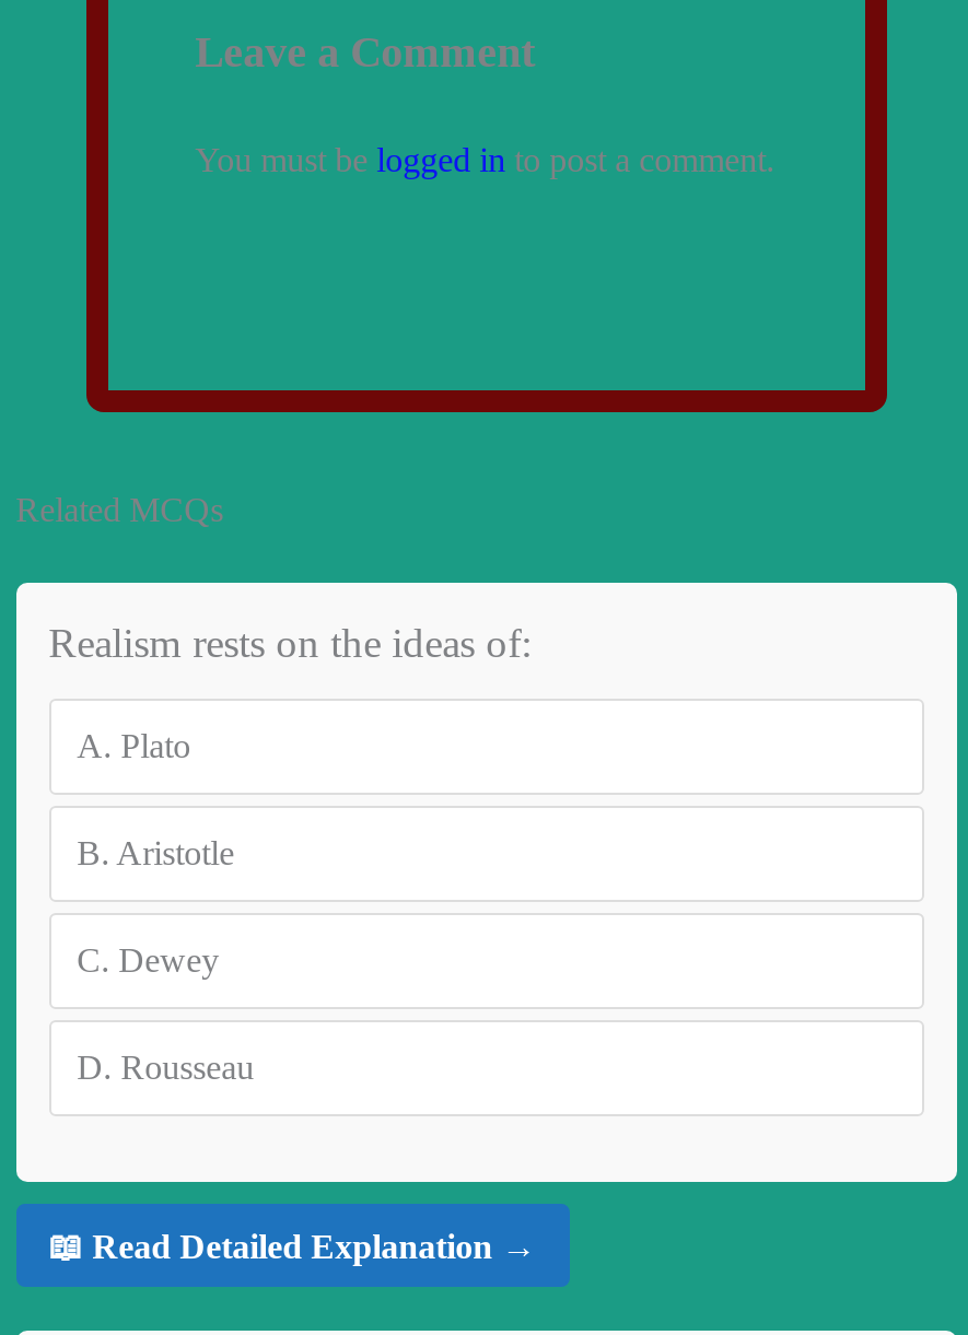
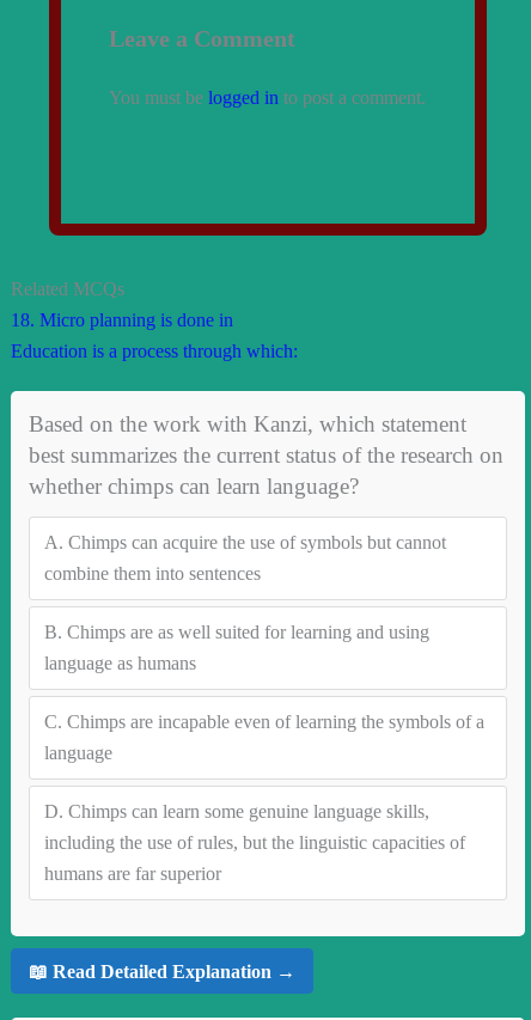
- Realism rests on the ideas of:
- A. Plato
- B. Aristotle
- C. Dewey
- D. Rousseau
+ 18. Micro planning is done in
+ Education is a process through which:
+ Based on the work with Kanzi, which statement
+ best summarizes the current status of the research on
+ whether chimps can learn language?
+ A. Chimps can acquire the use of symbols but cannot
+ combine them into sentences
+ B. Chimps are as well suited for learning and using
+ language as humans
+ C. Chimps are incapable even of learning the symbols of a
+ language
+ D. Chimps can learn some genuine language skills,
+ including the use of rules, but the linguistic capacities of
+ humans are far superior
